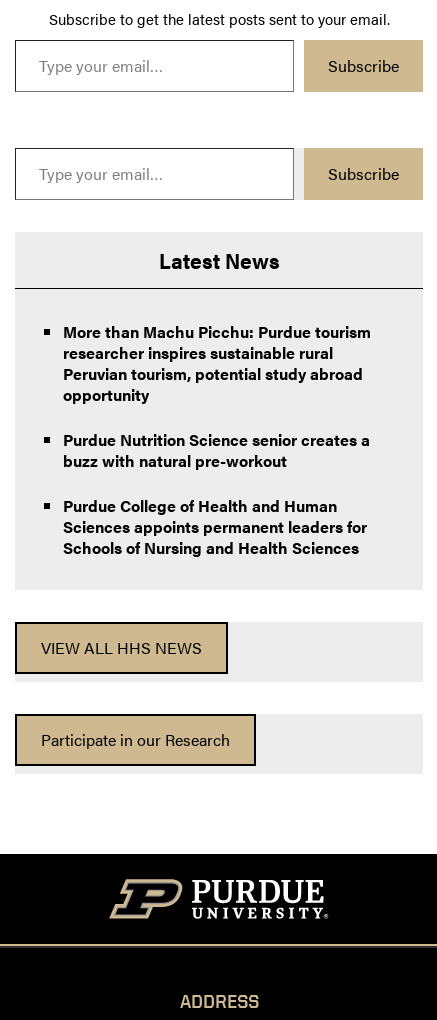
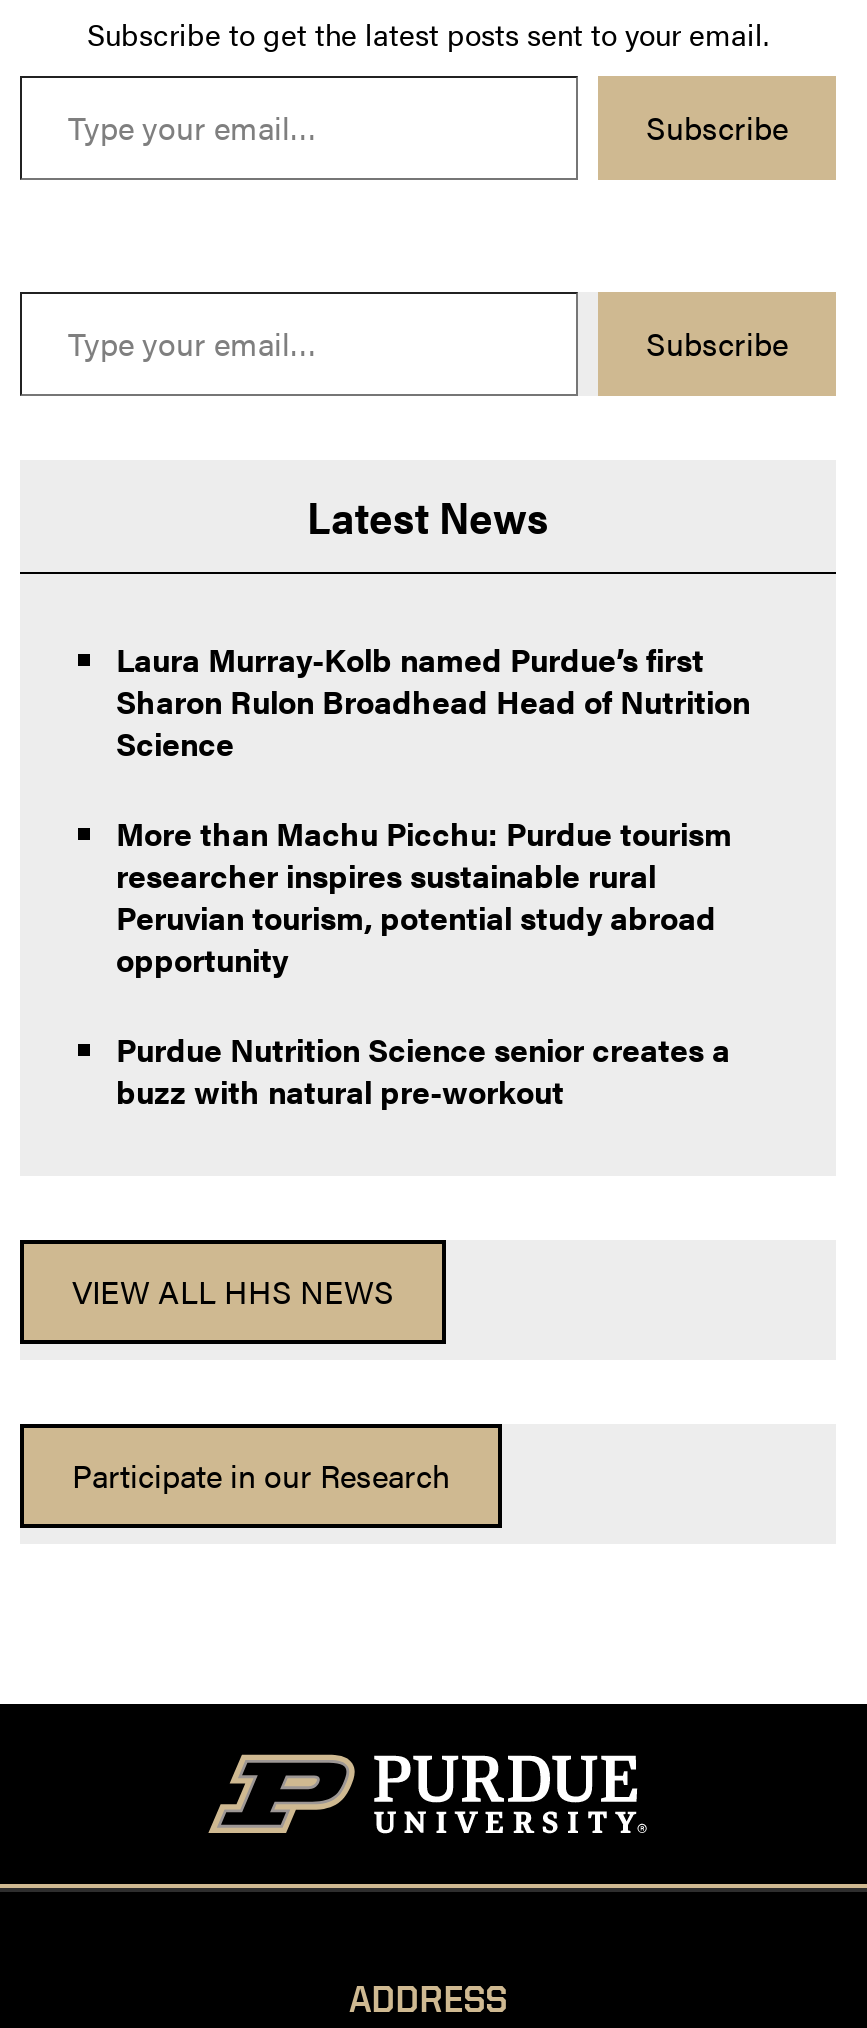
+ Laura Murray-Kolb named Purdue’s first
+ Sharon Rulon Broadhead Head of Nutrition
+ Science

moved down: More than Machu Picchu: Purdue tourism | researcher inspires sustainable rural | Peruvian tourism, potential study abroad | opportunity | Purdue Nutrition Science senior creates a | buzz with natural pre-workout

- Purdue College of Health and Human
- Sciences appoints permanent leaders for
- Schools of Nursing and Health Sciences
